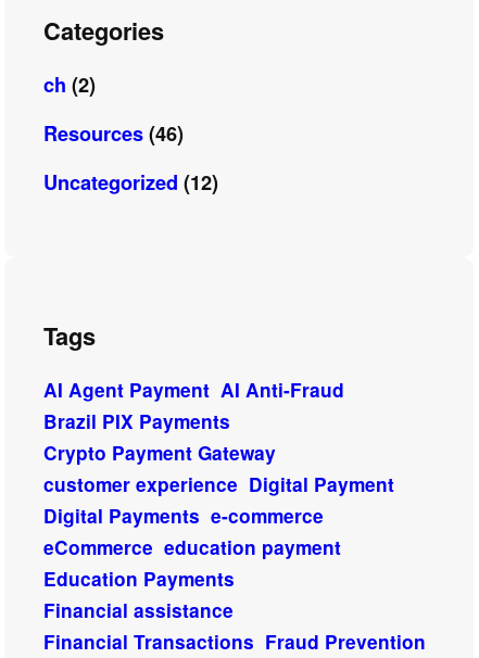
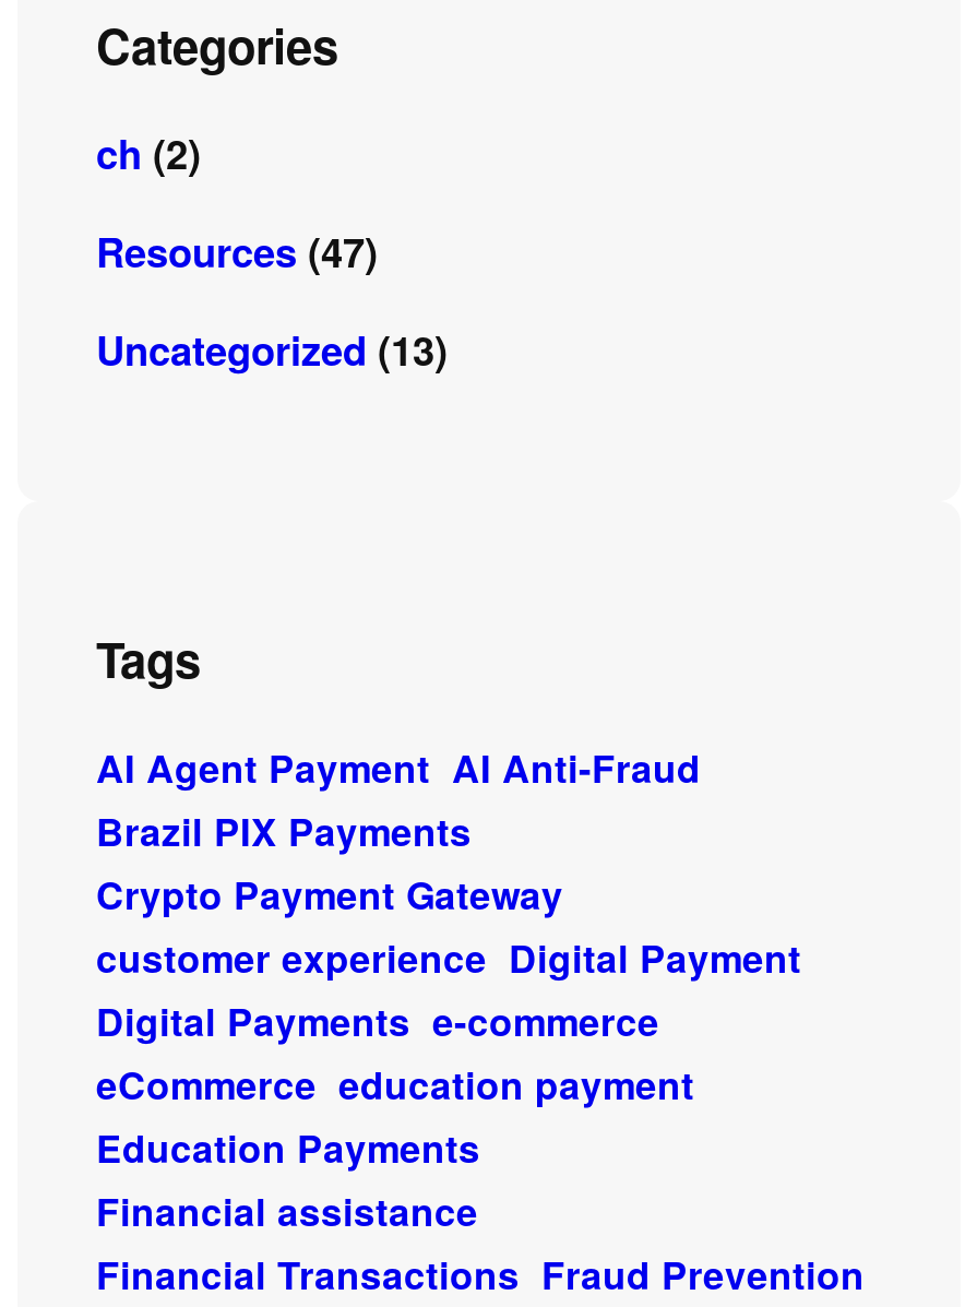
- Resources (46)
+ Resources (47)

- Uncategorized (12)
+ Uncategorized (13)
